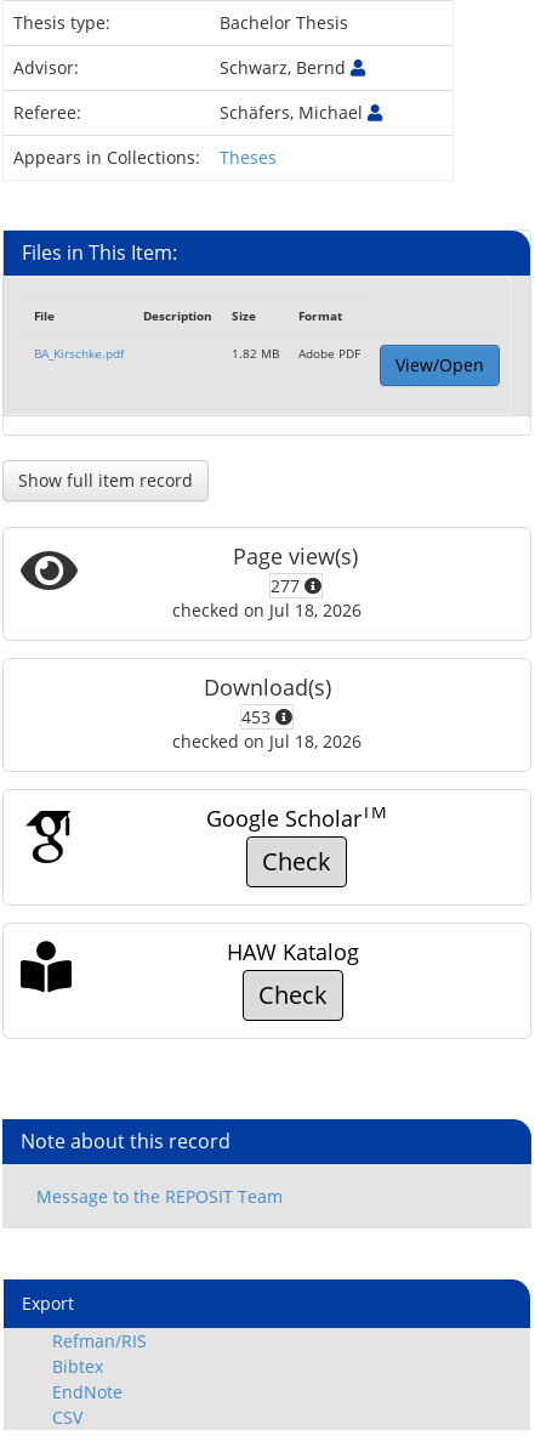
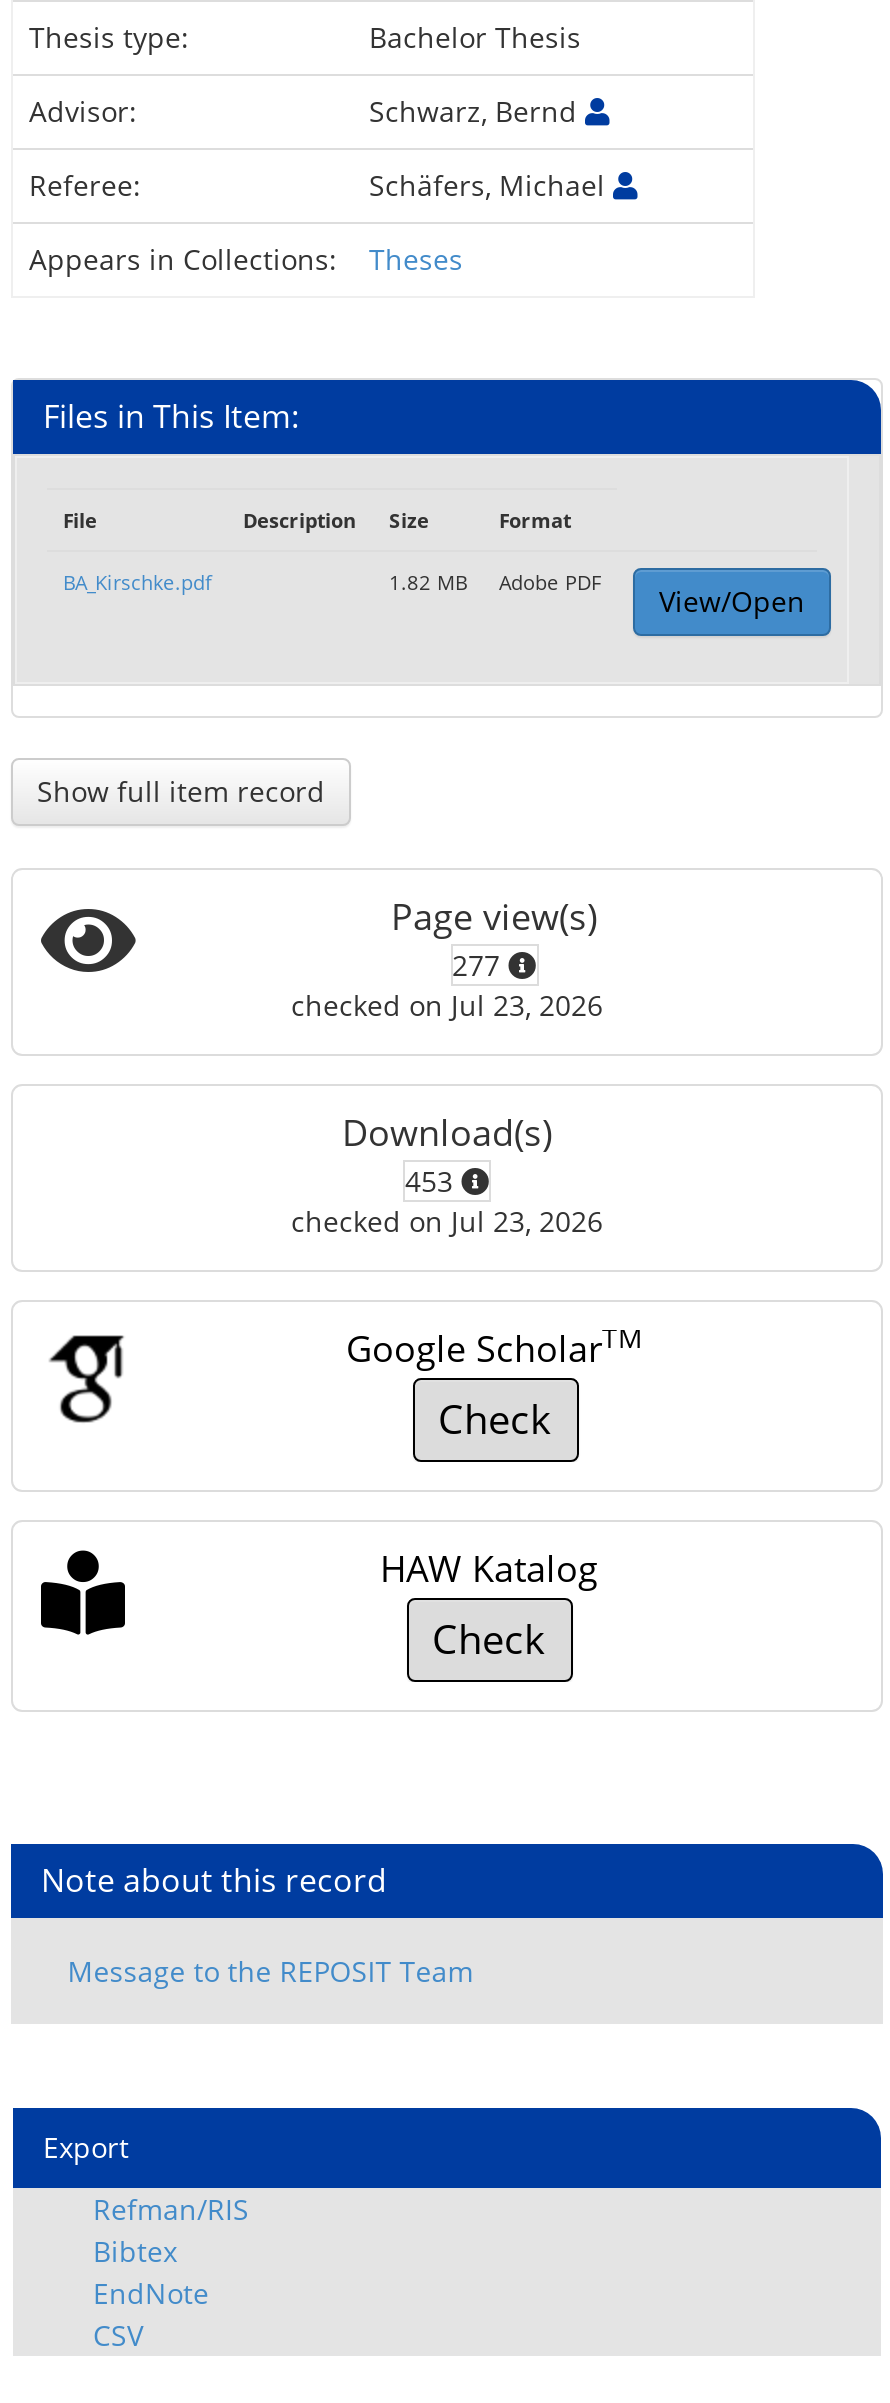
- checked on Jul 18, 2026
+ checked on Jul 23, 2026

- checked on Jul 18, 2026
+ checked on Jul 23, 2026
